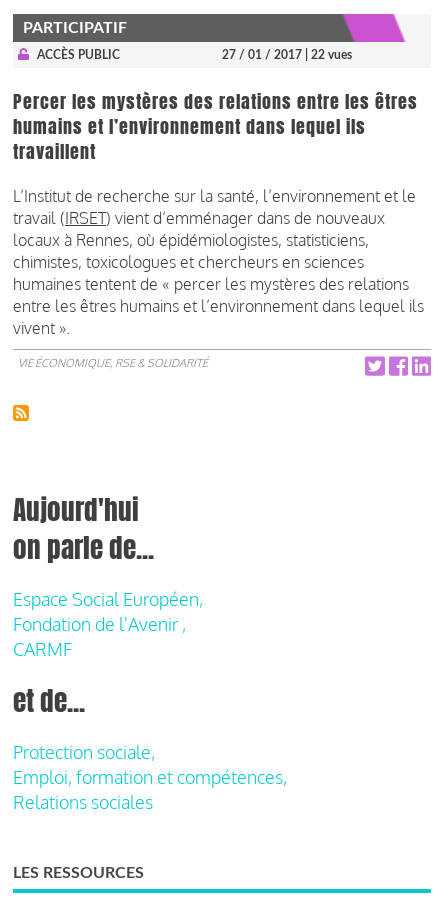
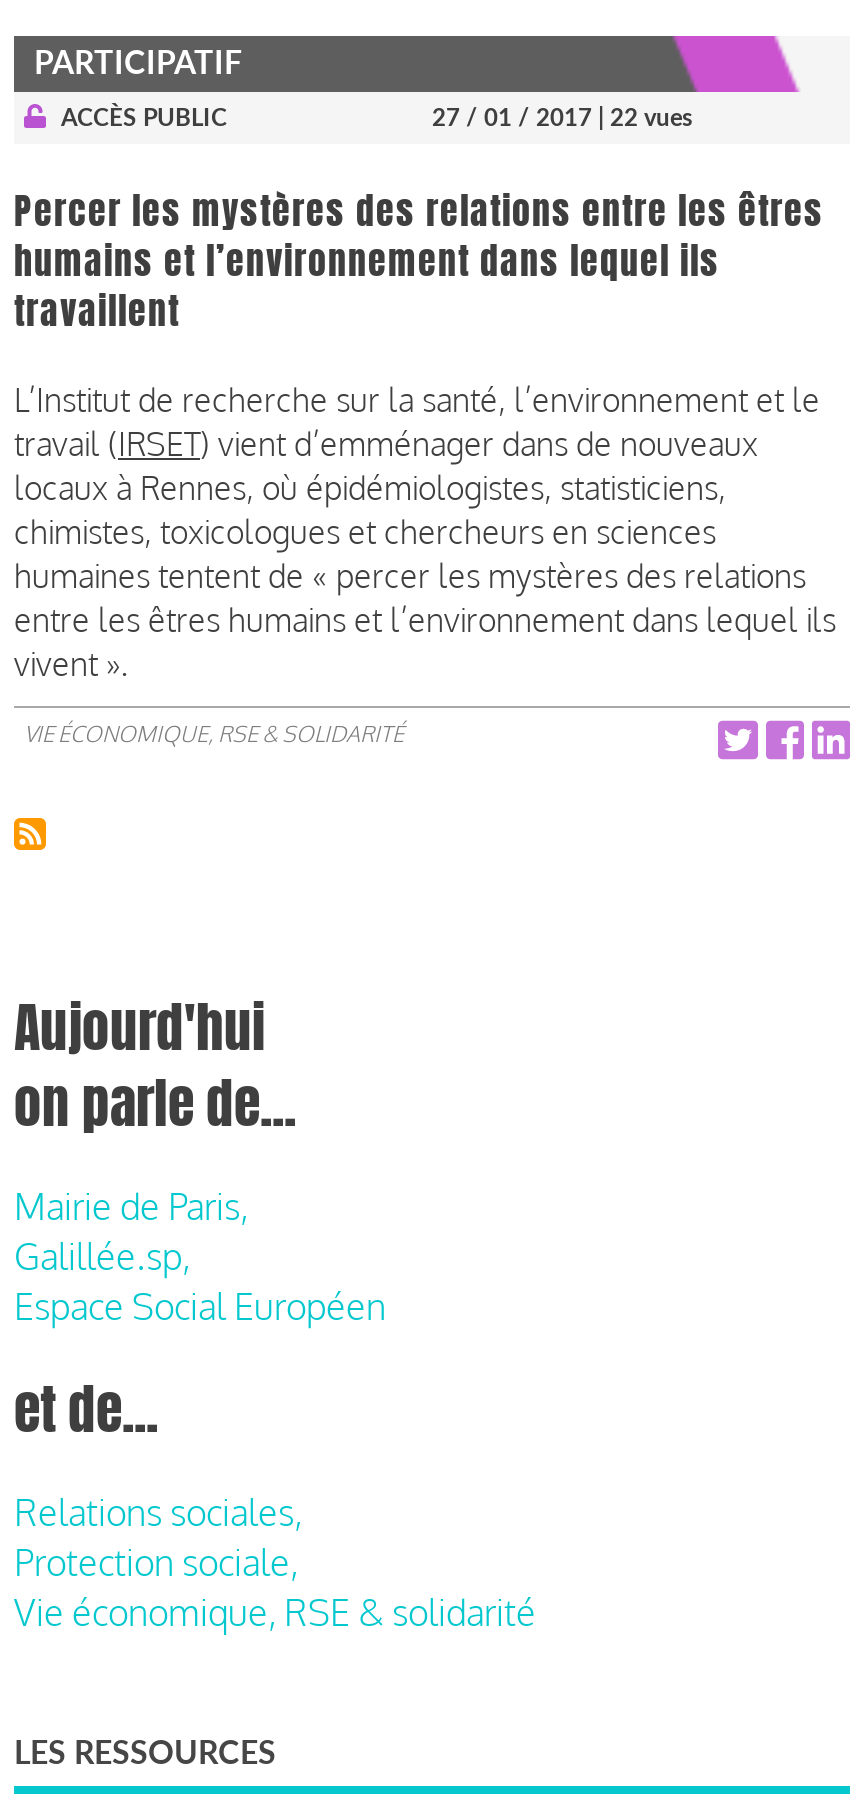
- Espace Social Européen,
- Fondation de l'Avenir ,
- CARMF
+ Mairie de Paris,
+ Galillée.sp,
+ Espace Social Européen

+ Relations sociales,

moved down: Protection sociale,

- Emploi, formation et compétences,
- Relations sociales
+ Vie économique, RSE & solidarité
